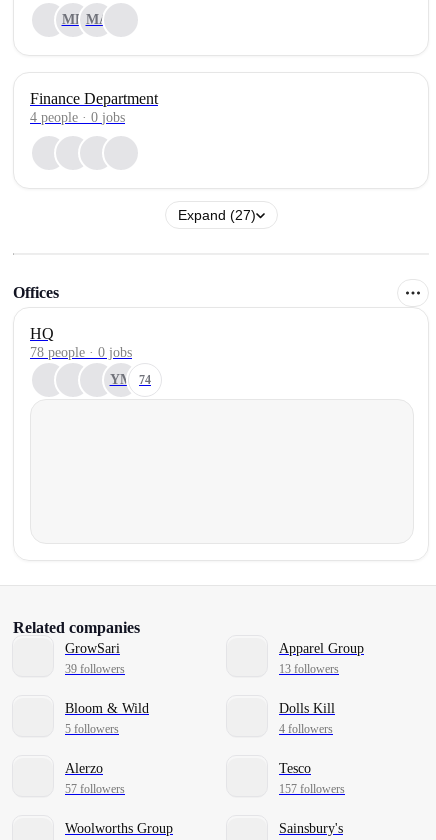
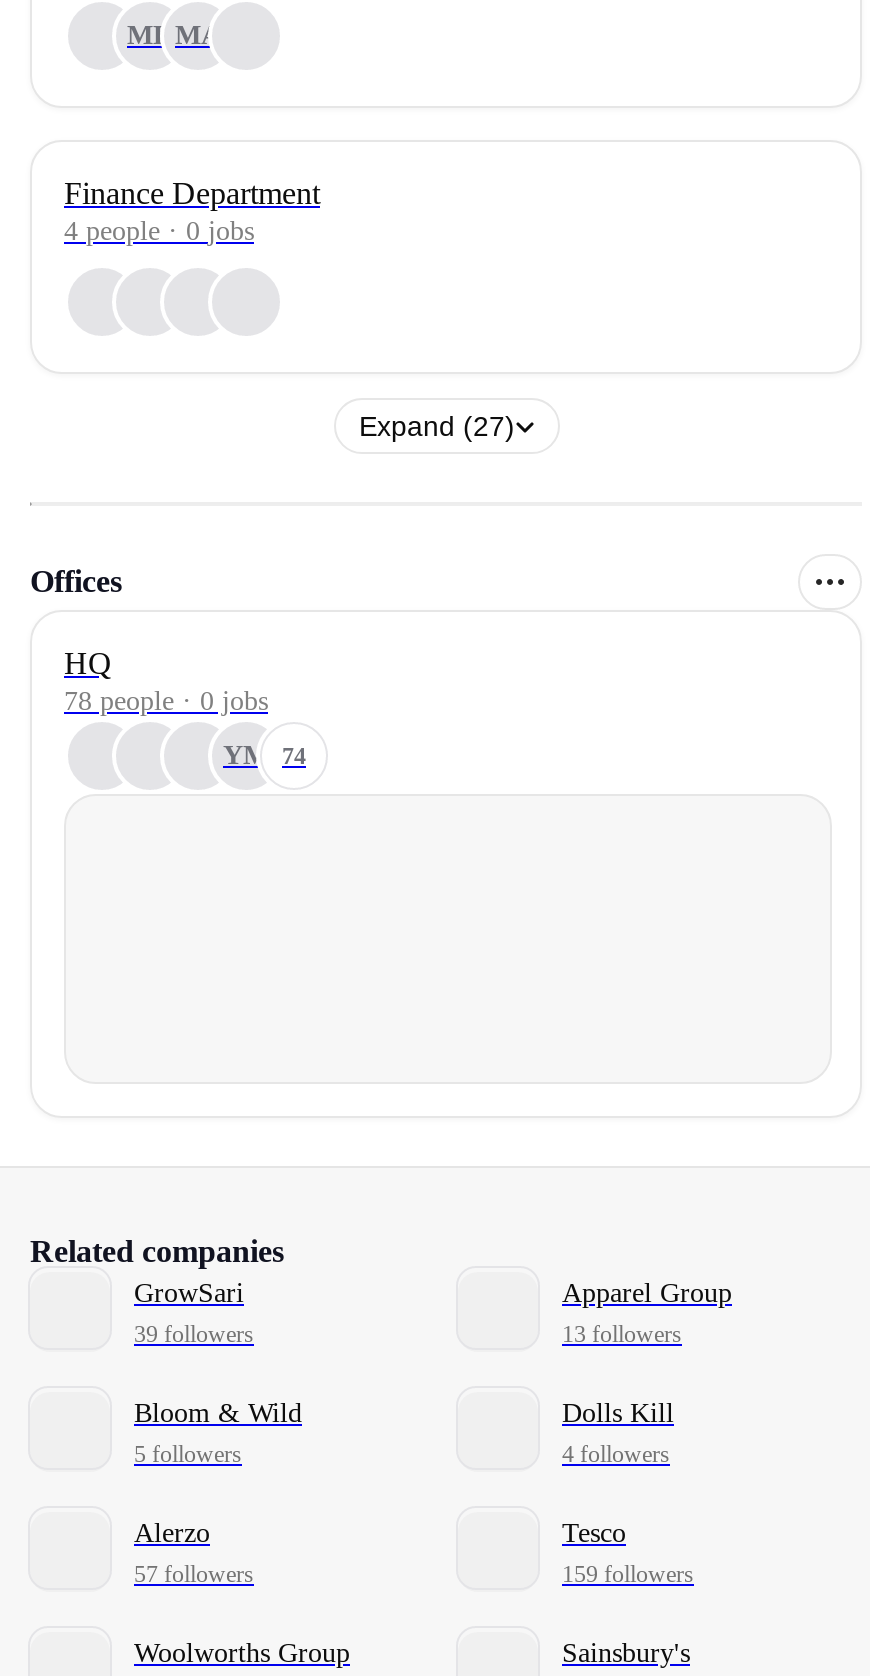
- 157 followers
+ 159 followers
